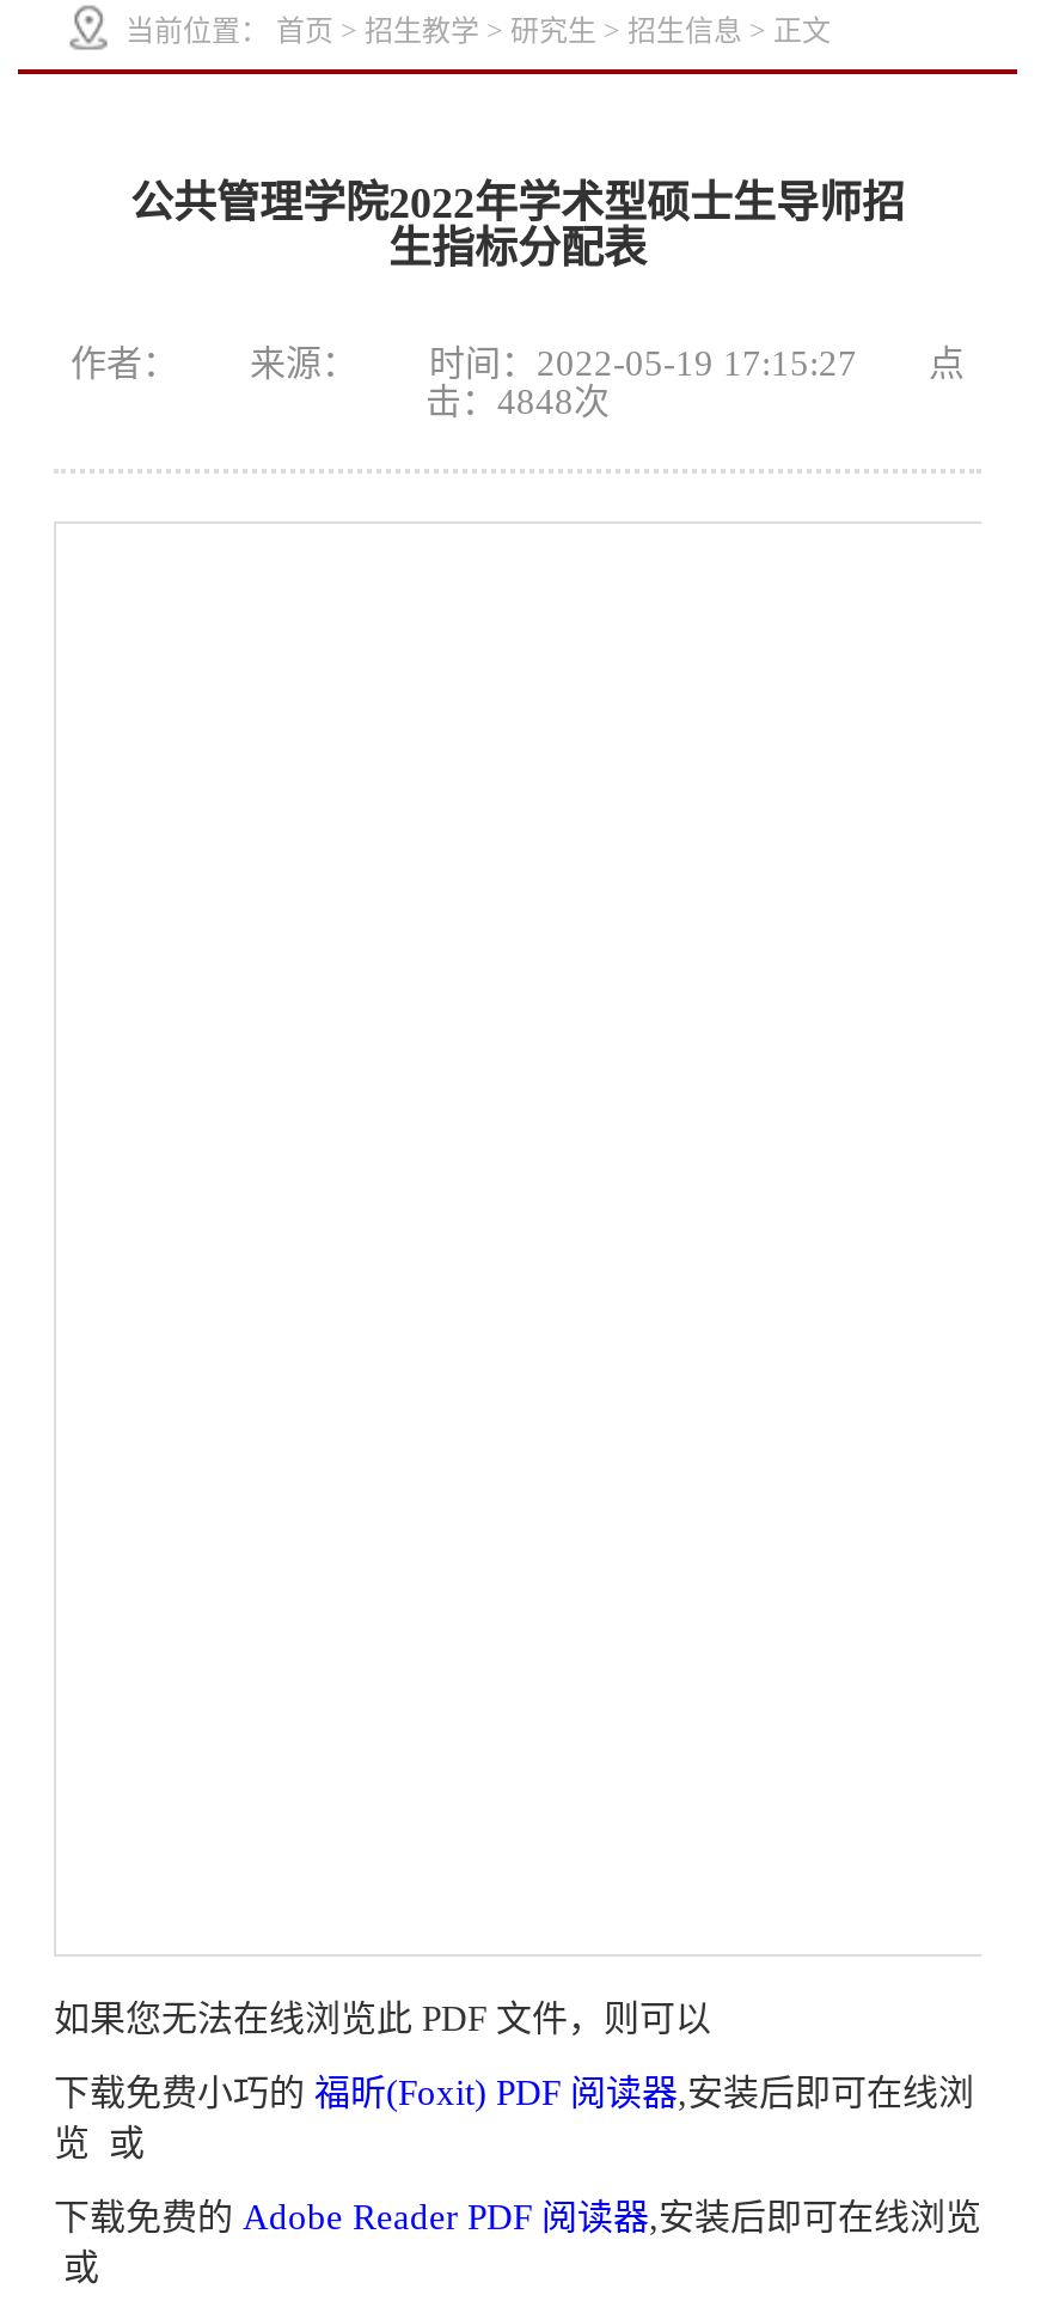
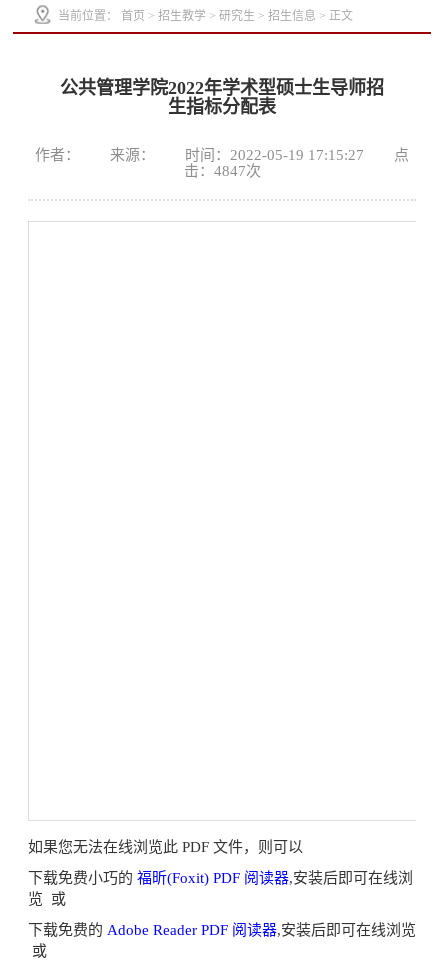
- 击：4848次
+ 击：4847次
